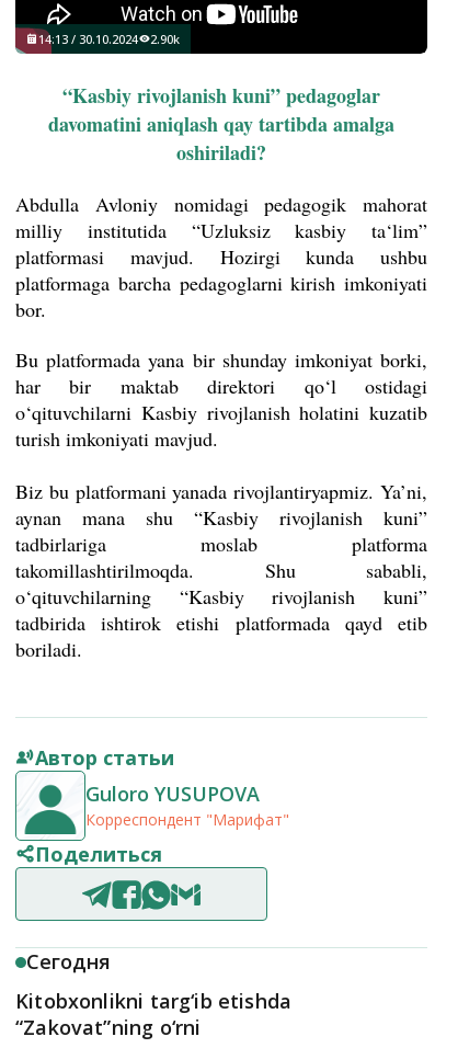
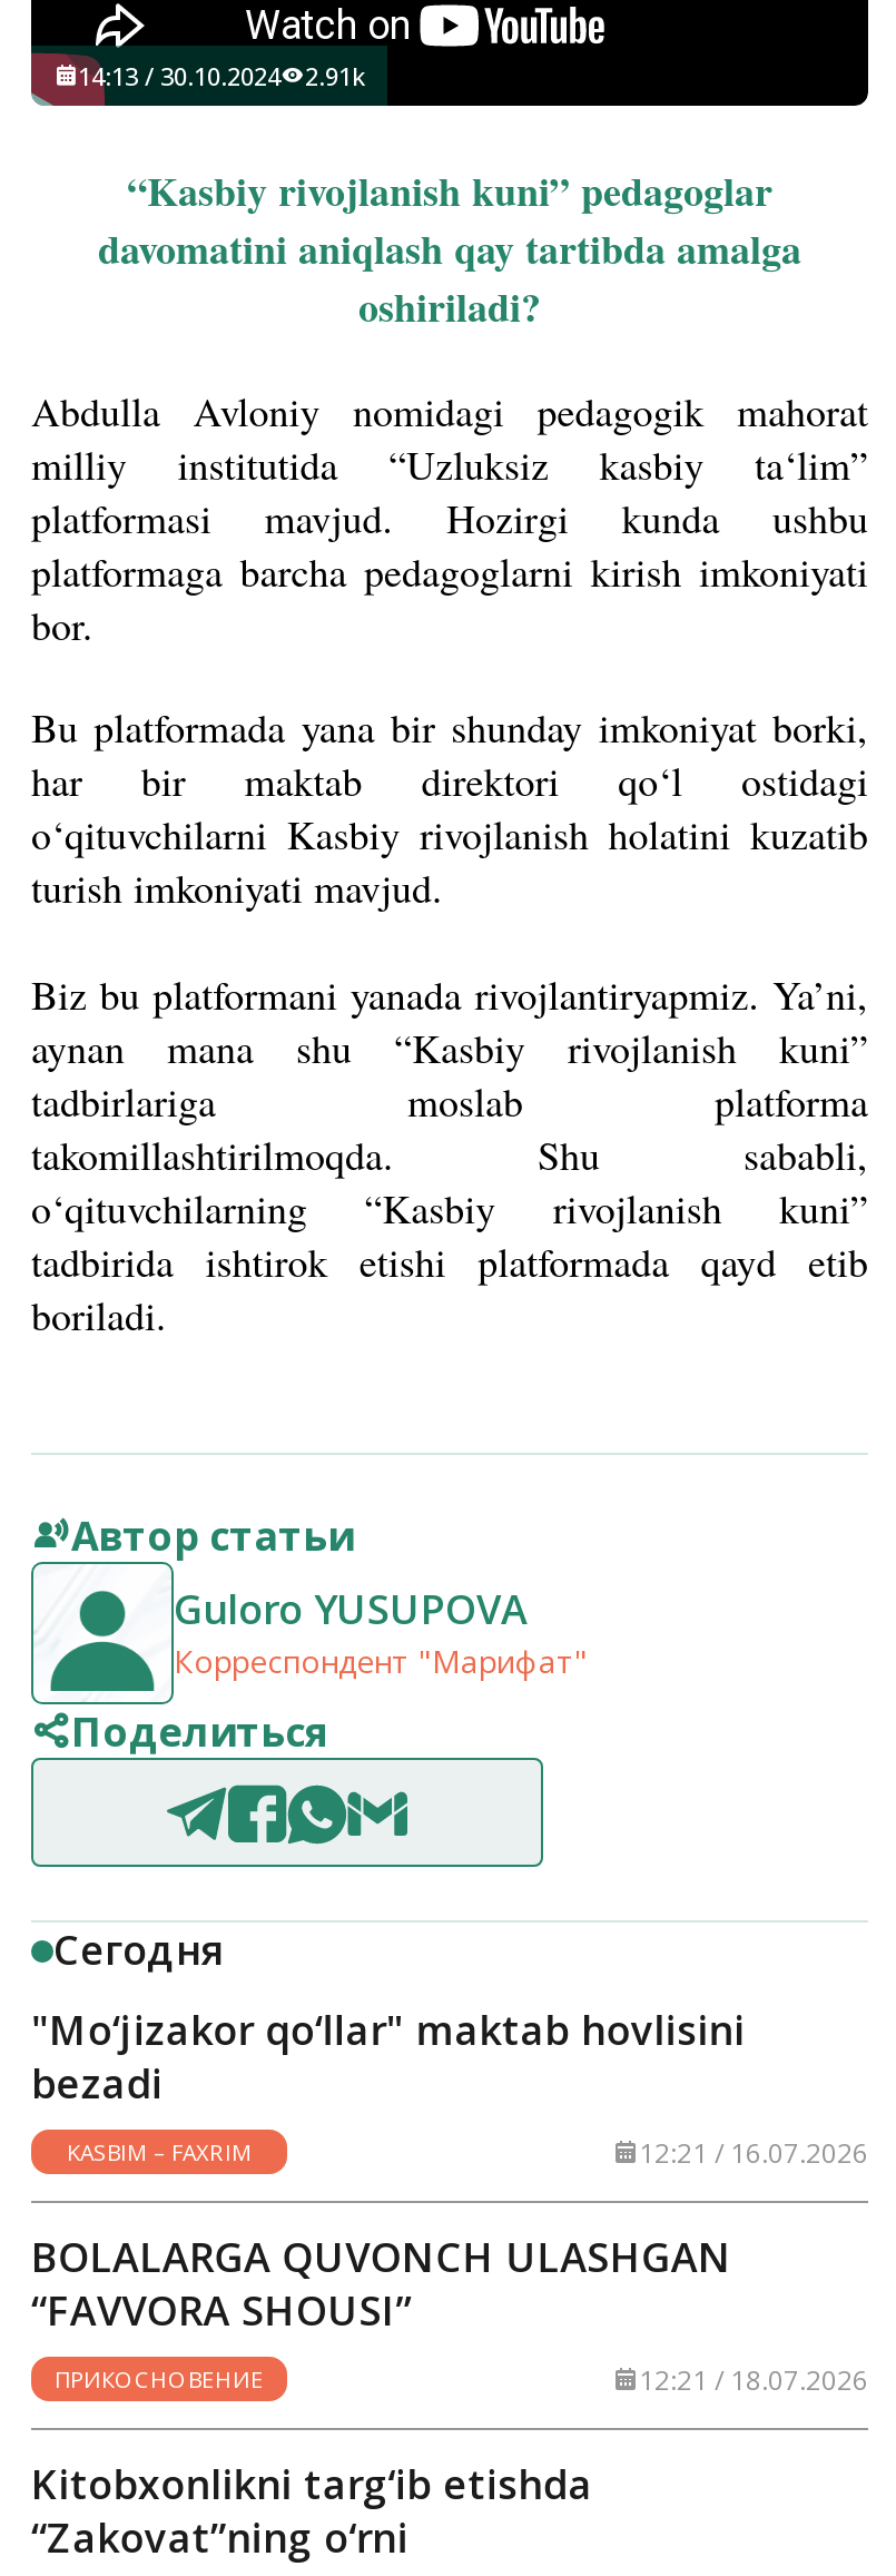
- 14:13 / 30.10.2024 2.90k
+ 14:13 / 30.10.2024 2.91k

+ "Mo‘jizakor qo‘llar" maktab hovlisini
+ bezadi
+ KASBIM – FAXRIM
+ 12:21 / 16.07.2026
+ BOLALARGA QUVONCH ULASHGAN
+ “FAVVORA SHOUSI”
+ ПРИКОСНОВЕНИЕ
+ 12:21 / 18.07.2026
